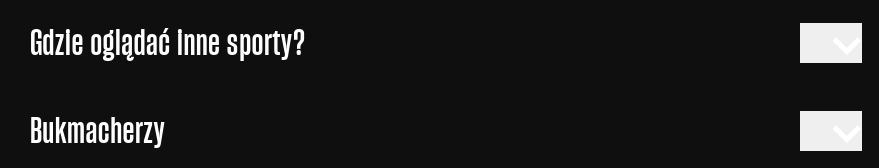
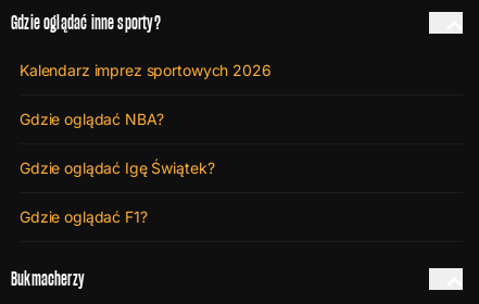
+ Kalendarz imprez sportowych 2026
+ Gdzie oglądać NBA?
+ Gdzie oglądać Igę Świątek?
+ Gdzie oglądać F1?
